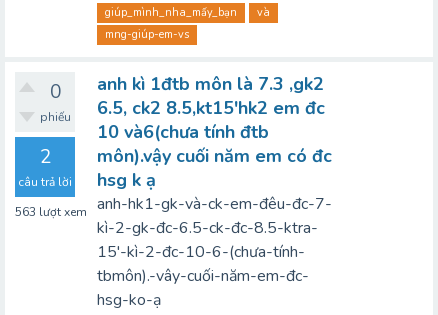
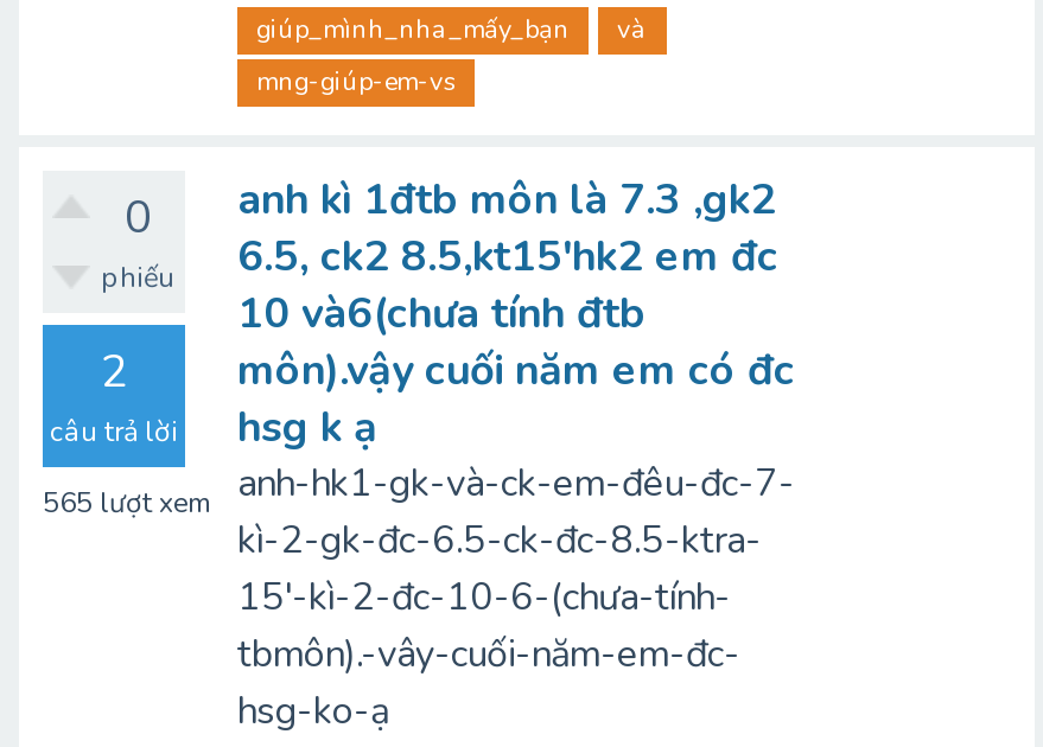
- 563 lượt xem anh-hk1-gk-và-ck-em-đêu-đc-7-
+ 565 lượt xem anh-hk1-gk-và-ck-em-đêu-đc-7-
